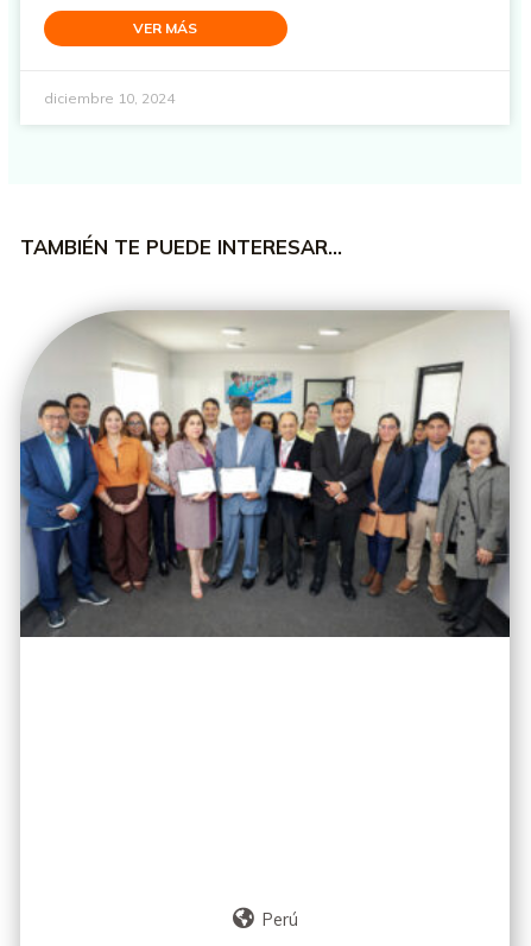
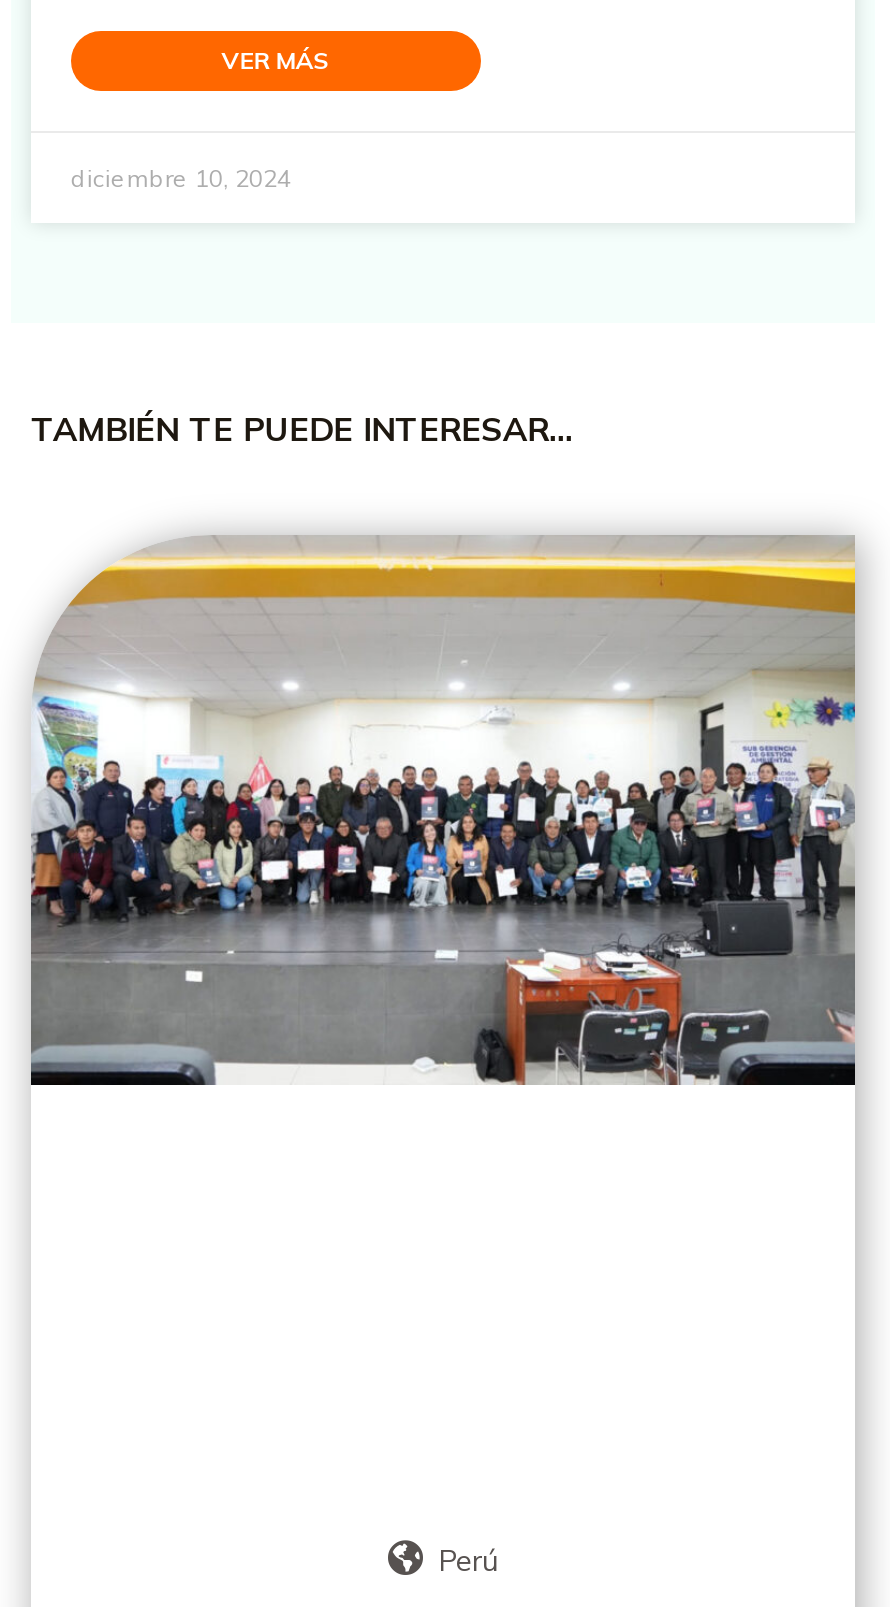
- [image]
+ [image]
